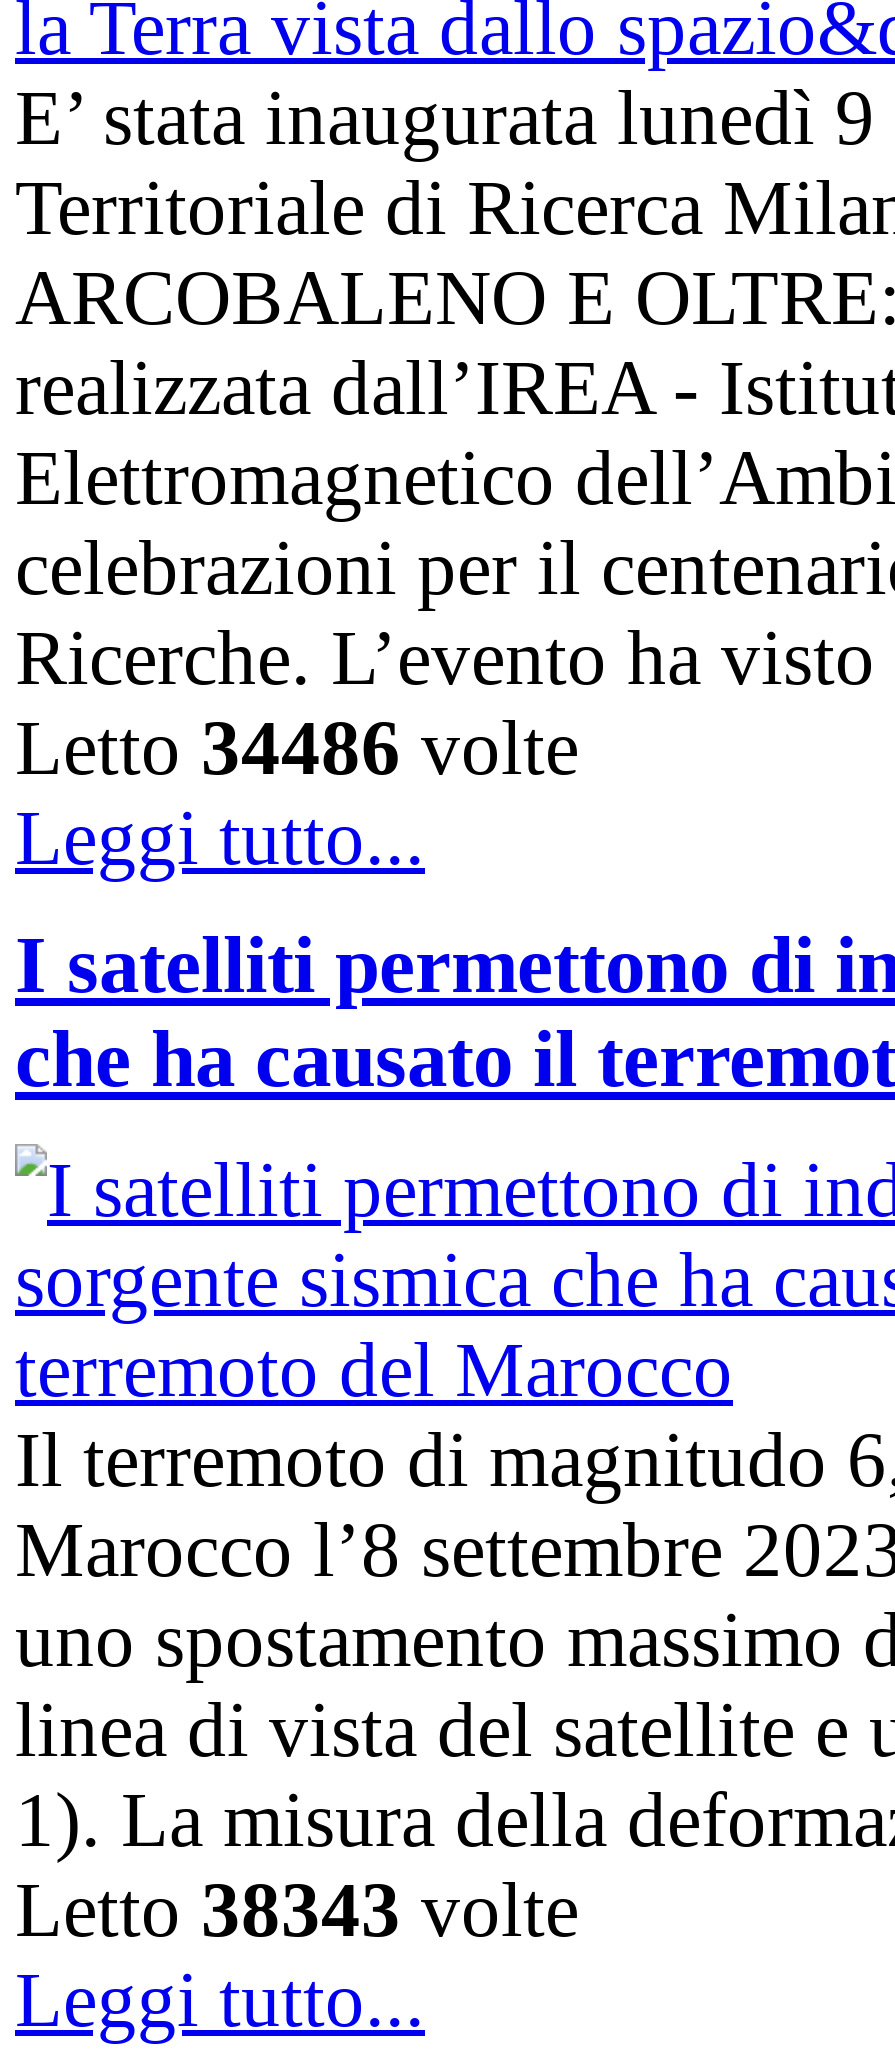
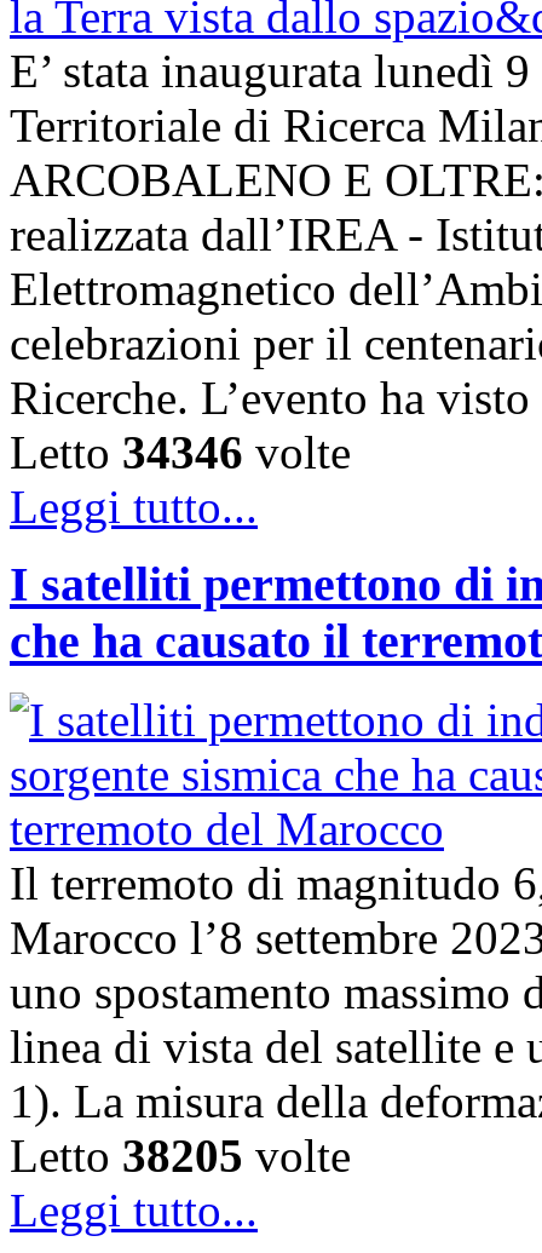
- Letto 34486 volte
+ Letto 34346 volte

- Letto 38343 volte
+ Letto 38205 volte
